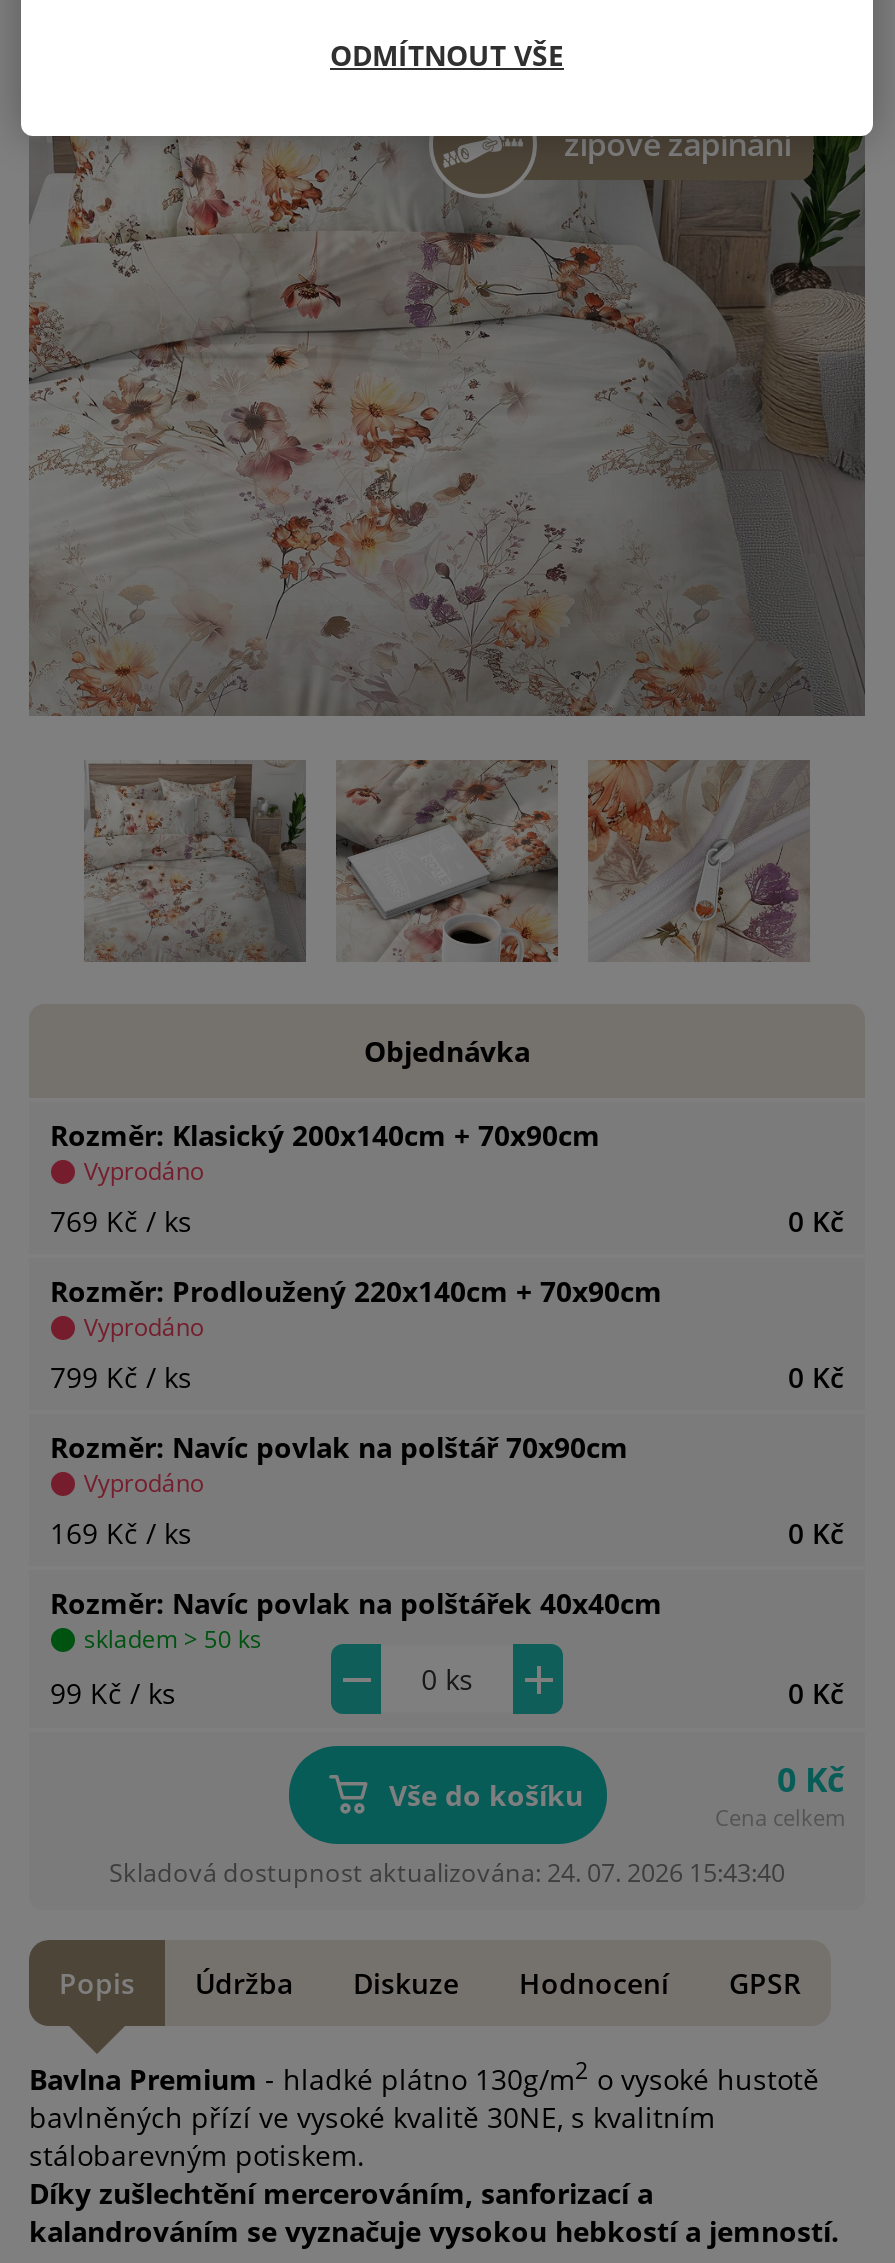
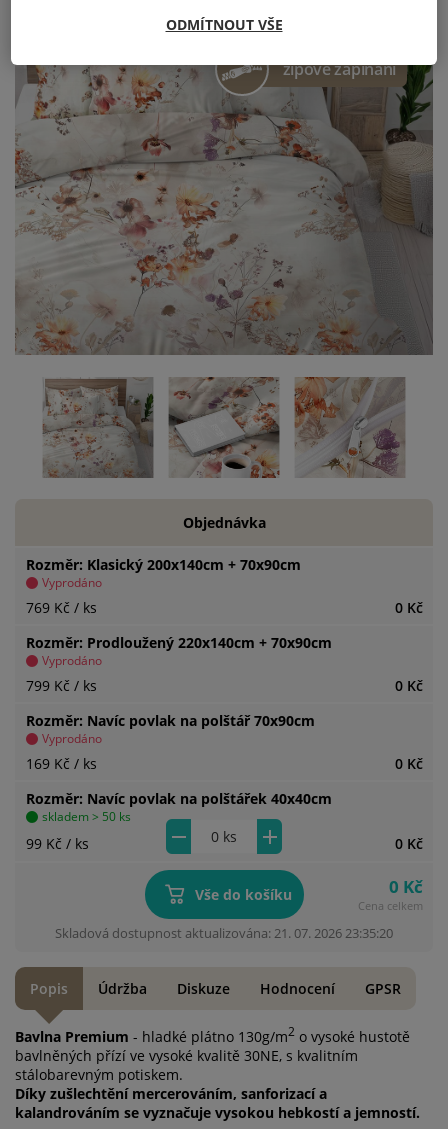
- Skladová dostupnost aktualizována: 24. 07. 2026 15:43:40
+ Skladová dostupnost aktualizována: 21. 07. 2026 23:35:20
